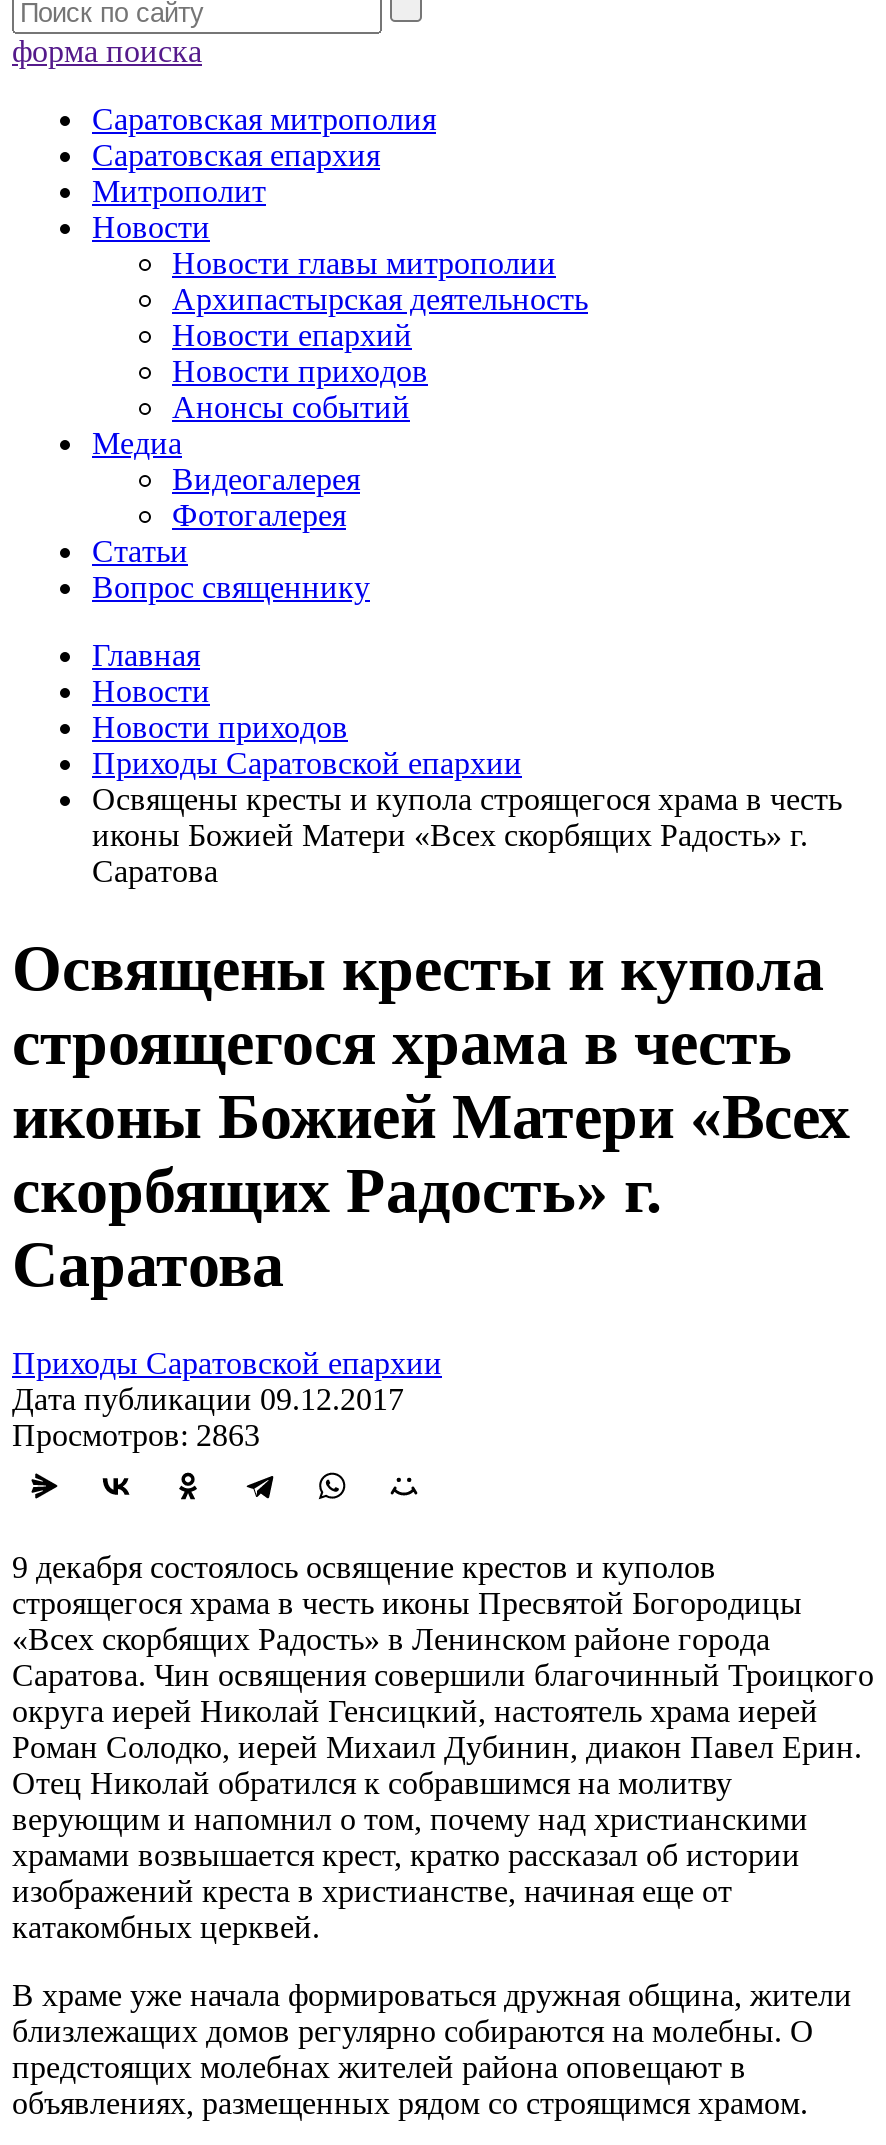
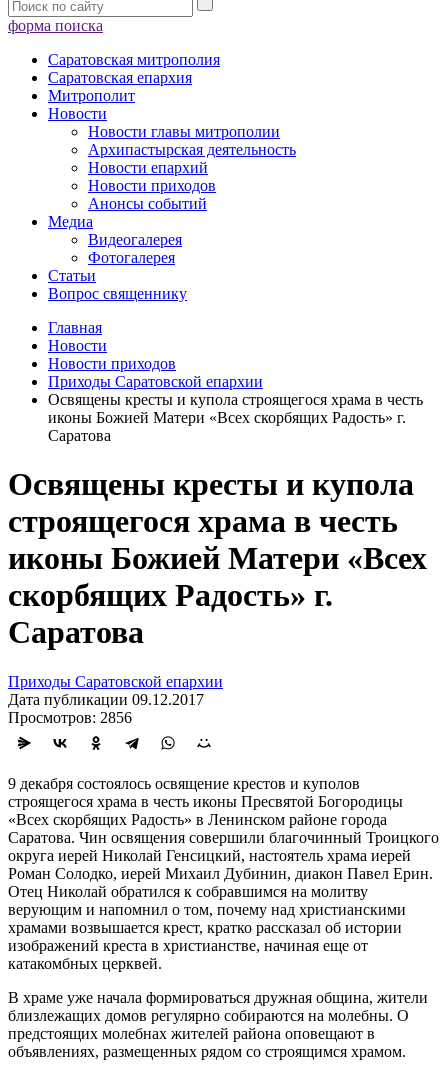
- Просмотров: 2863
+ Просмотров: 2856
